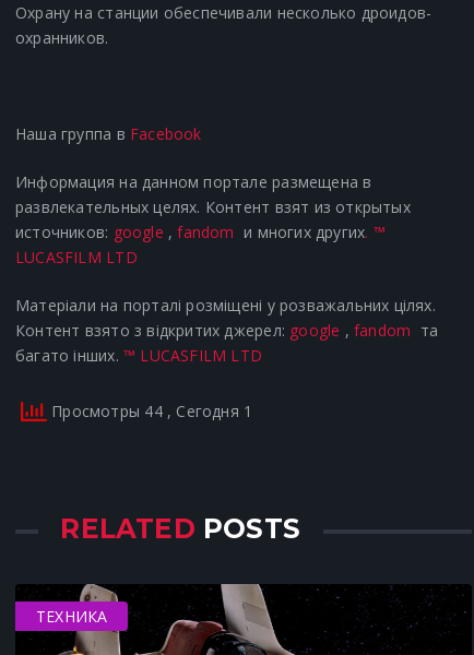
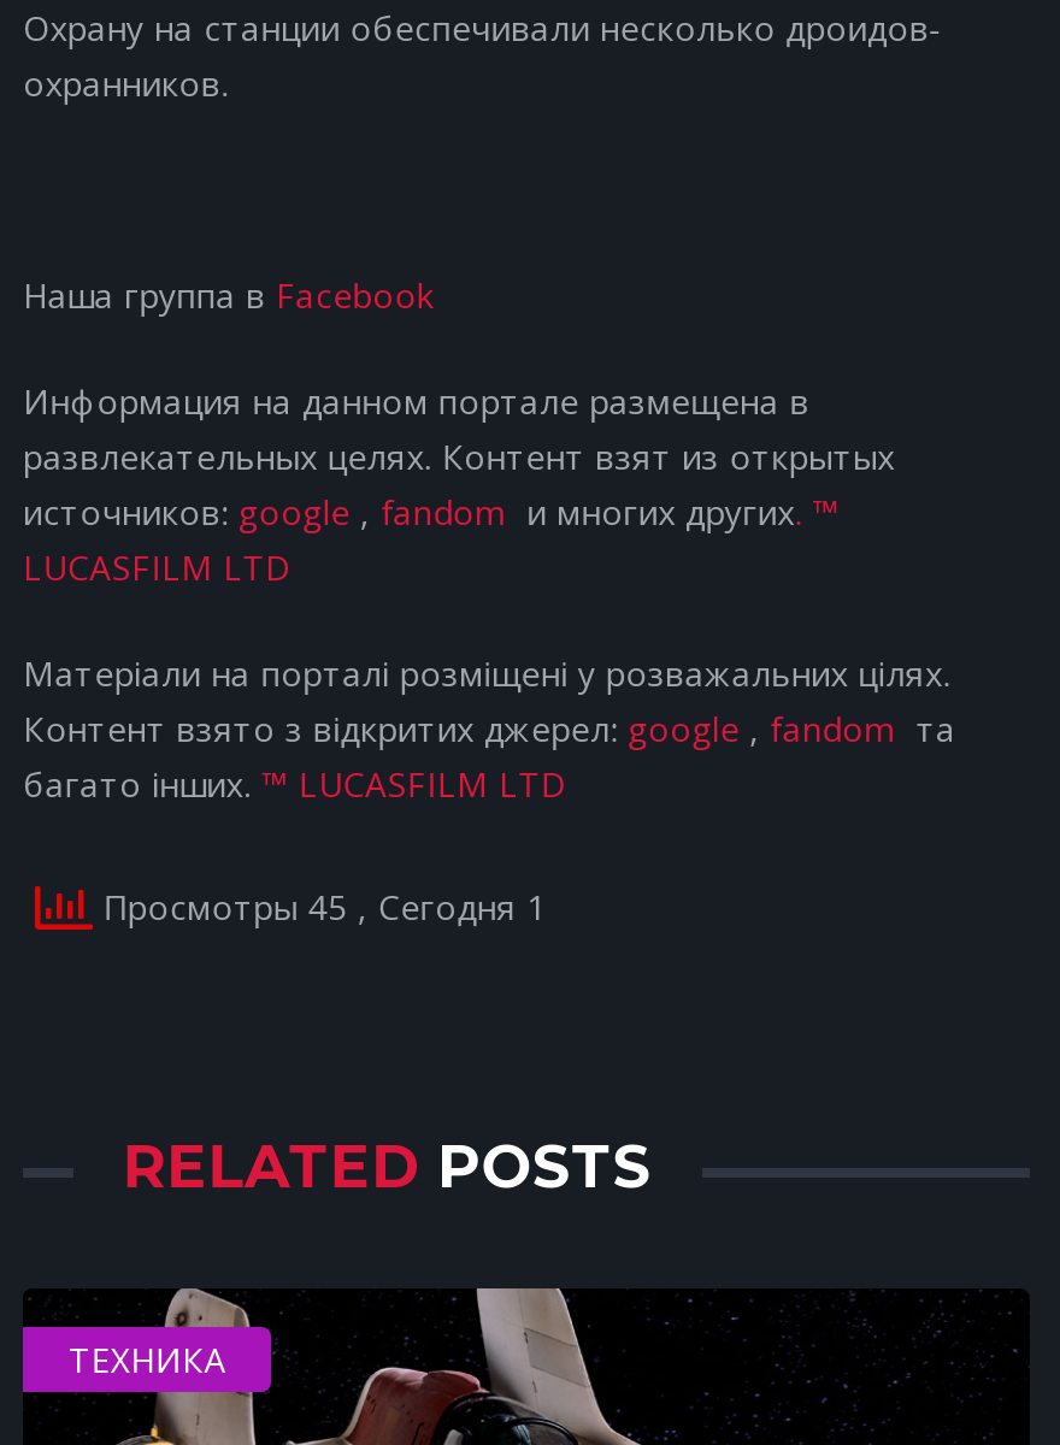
- Просмотры 44, Сегодня 1
+ Просмотры 45, Сегодня 1
